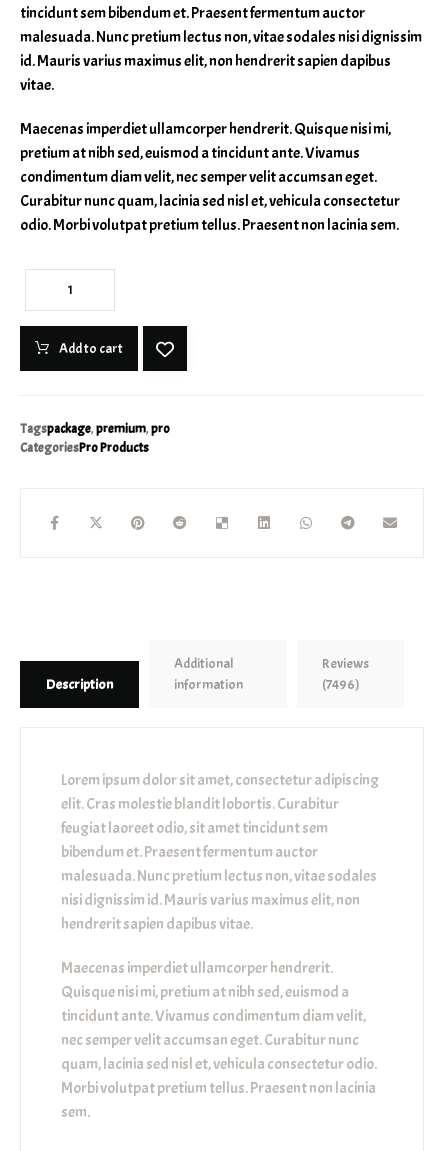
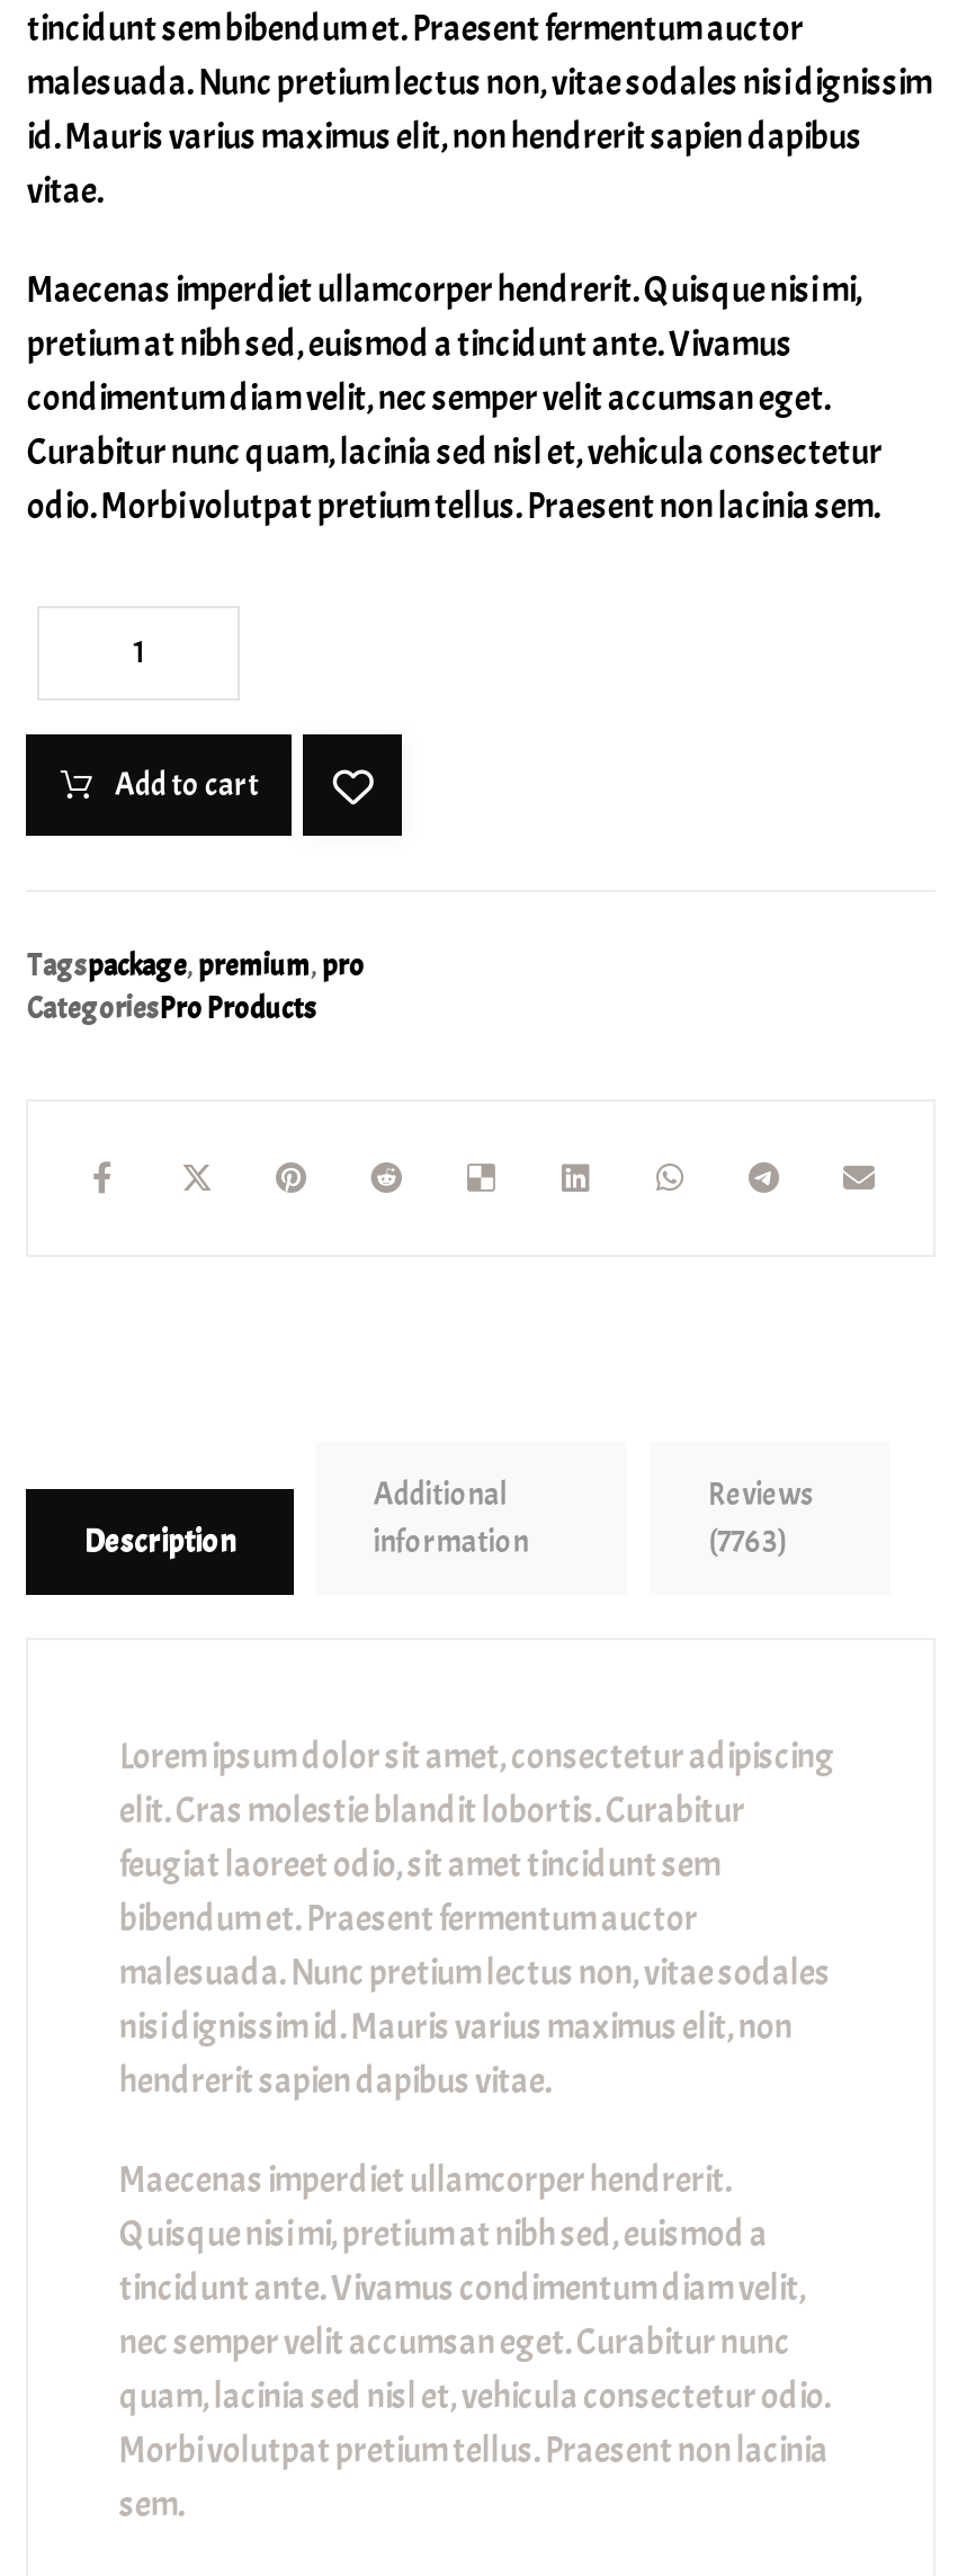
- (7496)
+ (7763)
